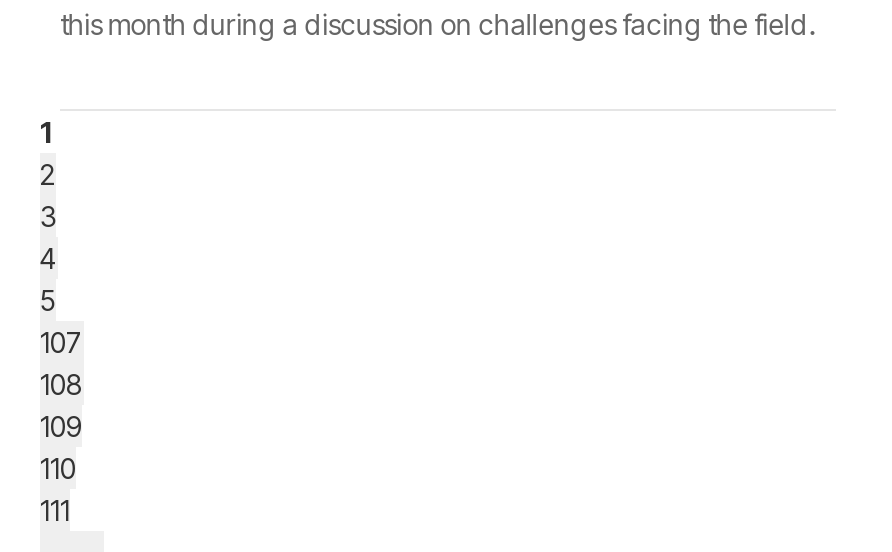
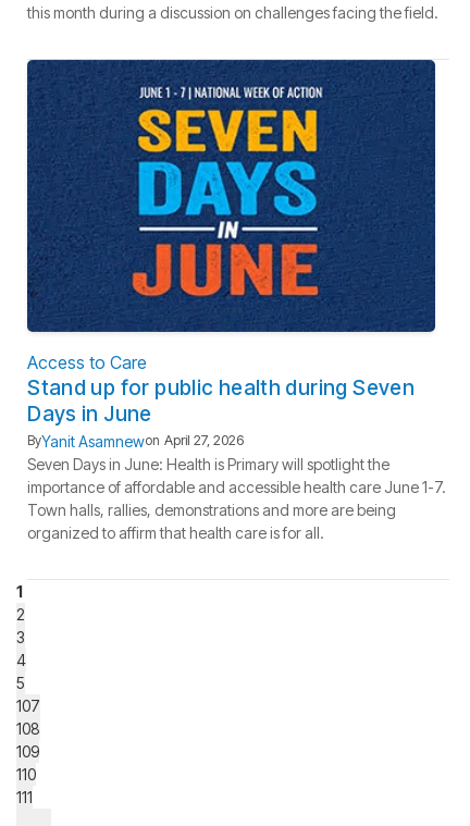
+ [image]
+ Access to Care
+ Stand up for public health during Seven
+ Days in June
+ ByYanit Asamnewon April 27, 2026
+ Seven Days in June: Health is Primary will spotlight the
+ importance of affordable and accessible health care June 1-7.
+ Town halls, rallies, demonstrations and more are being
+ organized to affirm that health care is for all.
